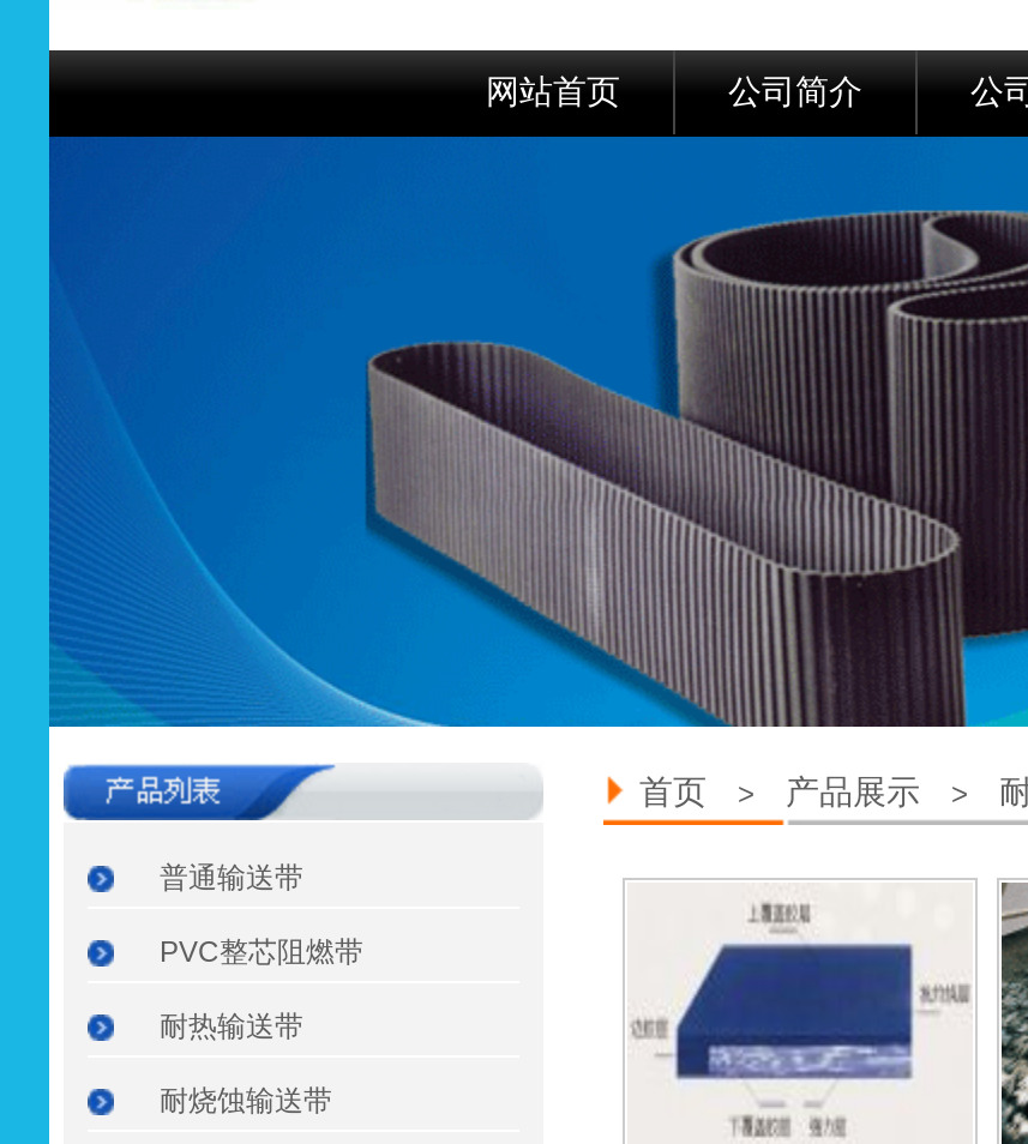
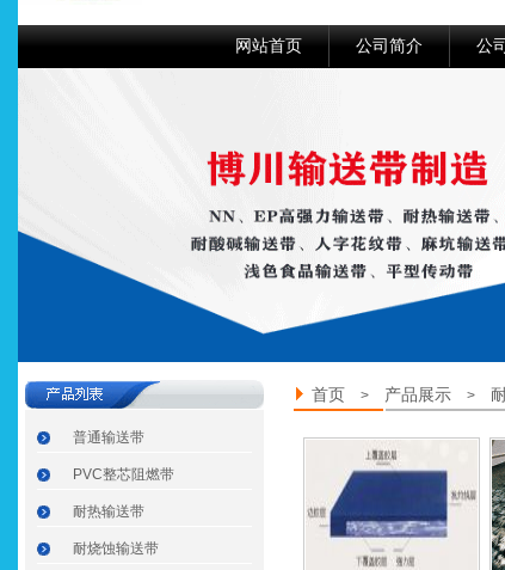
- [image]
+ [image]
